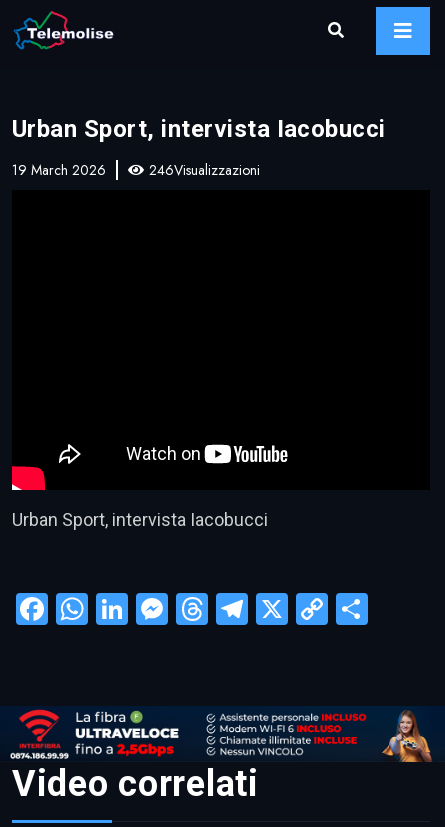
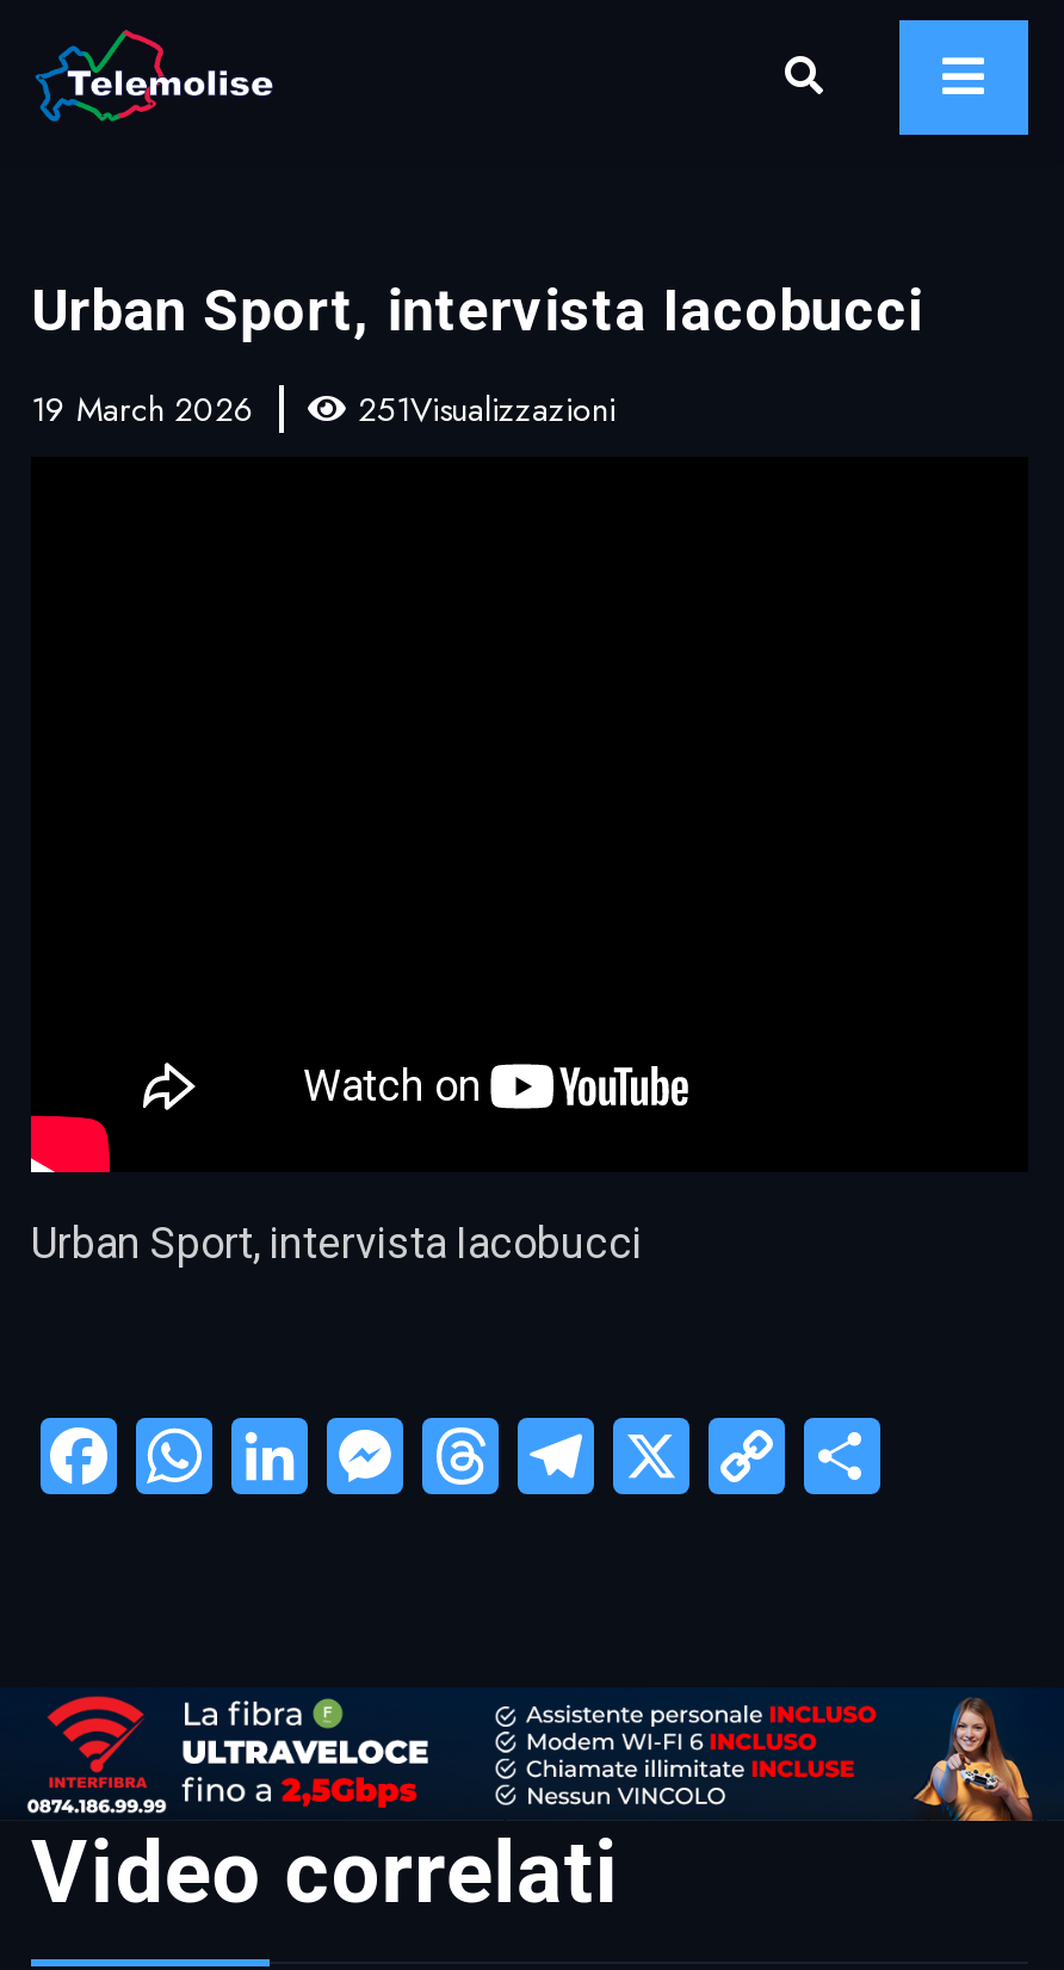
- 246Visualizzazioni
+ 251Visualizzazioni
